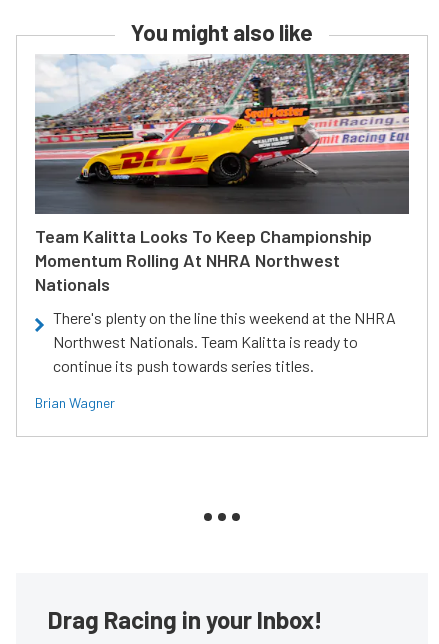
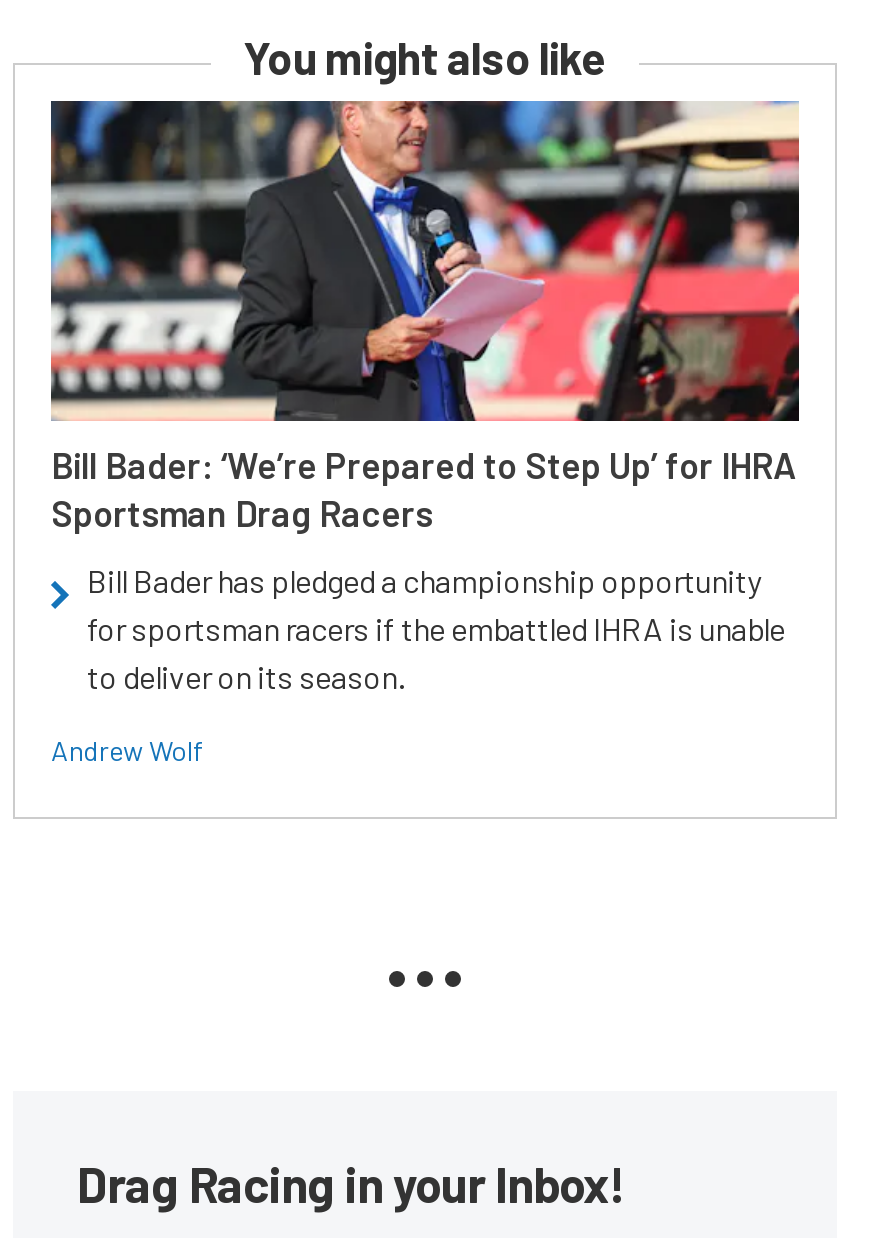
- [image]
- Team Kalitta Looks To Keep Championship
- Momentum Rolling At NHRA Northwest
- Nationals
+ [image]
+ Bill Bader: ‘We’re Prepared to Step Up’ for IHRA
+ Sportsman Drag Racers

- There's plenty on the line this weekend at the NHRA
- Northwest Nationals. Team Kalitta is ready to
- continue its push towards series titles.
+ Bill Bader has pledged a championship opportunity
+ for sportsman racers if the embattled IHRA is unable
+ to deliver on its season.

- Brian Wagner
+ Andrew Wolf
